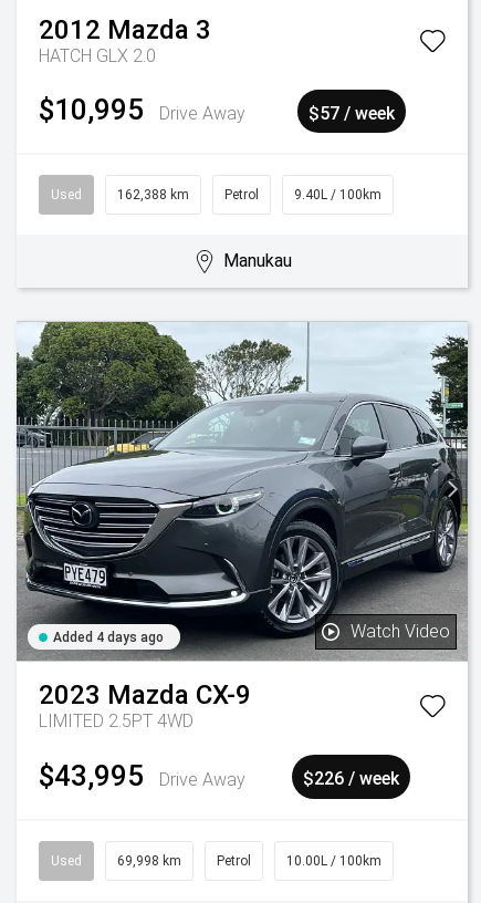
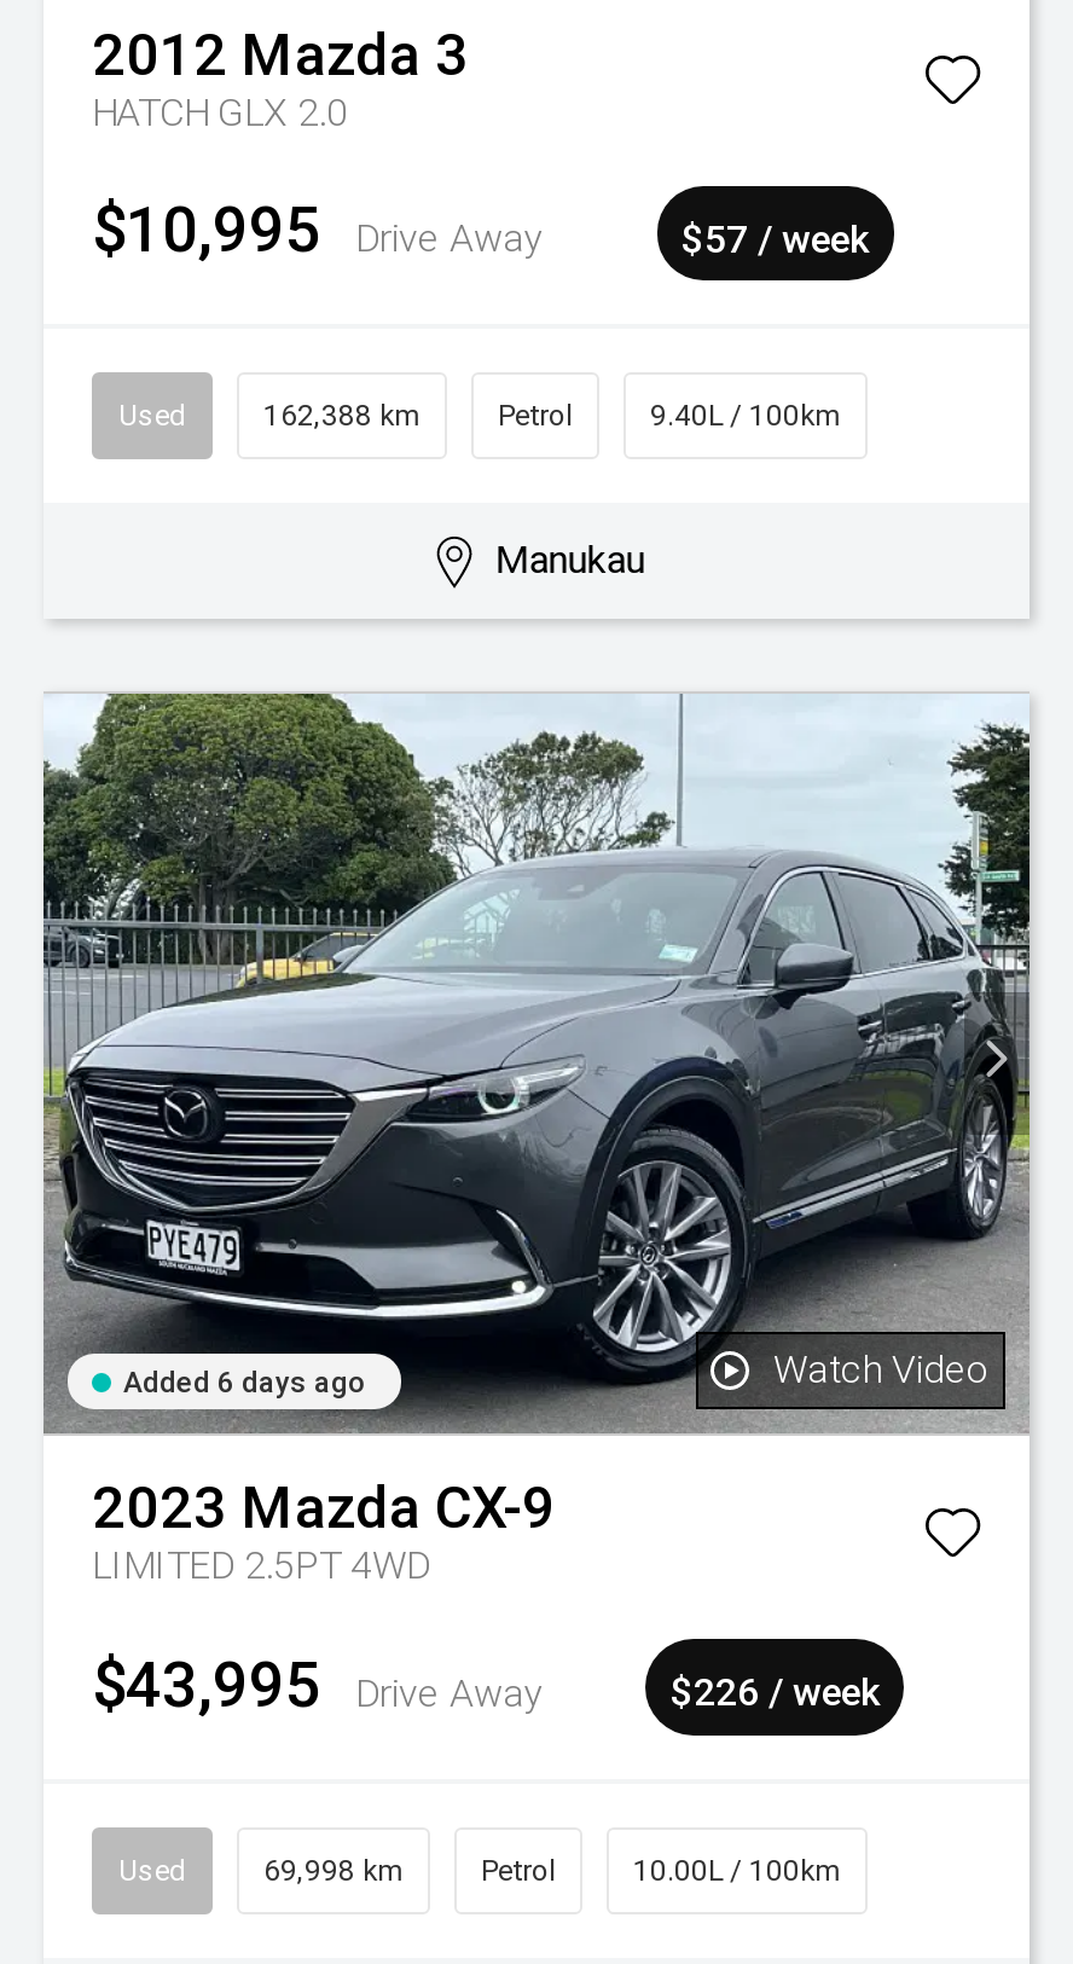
- Added 4 days ago
+ Added 6 days ago
